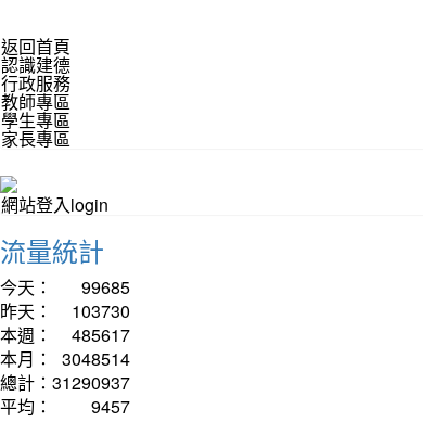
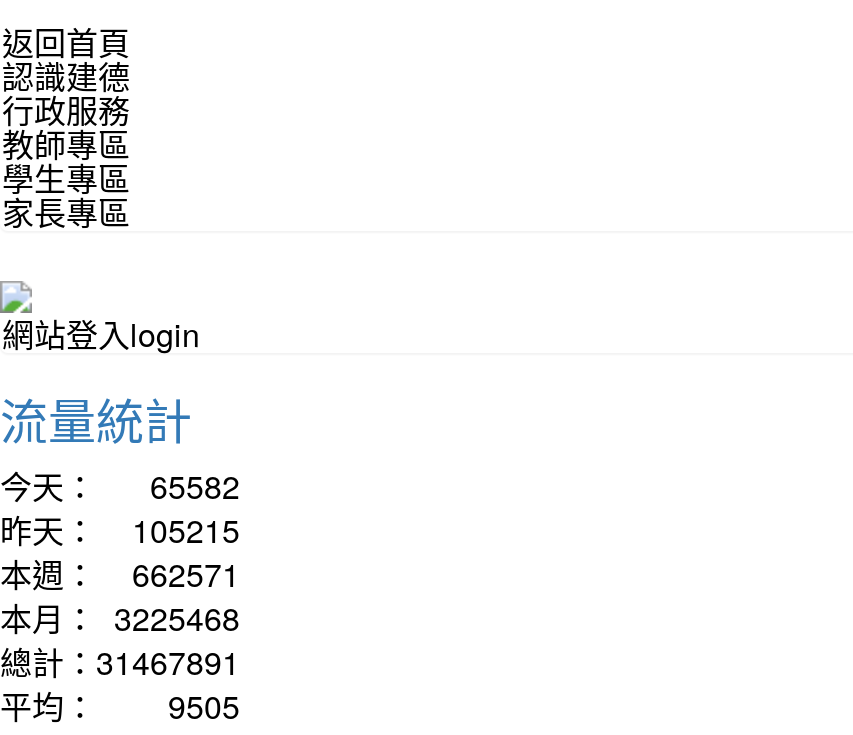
- 今天： 99685
+ 今天： 65582

- 昨天： 103730
+ 昨天： 105215

- 本週： 485617
+ 本週： 662571

- 本月： 3048514
+ 本月： 3225468

- 總計：31290937
+ 總計：31467891

- 平均： 9457
+ 平均： 9505
